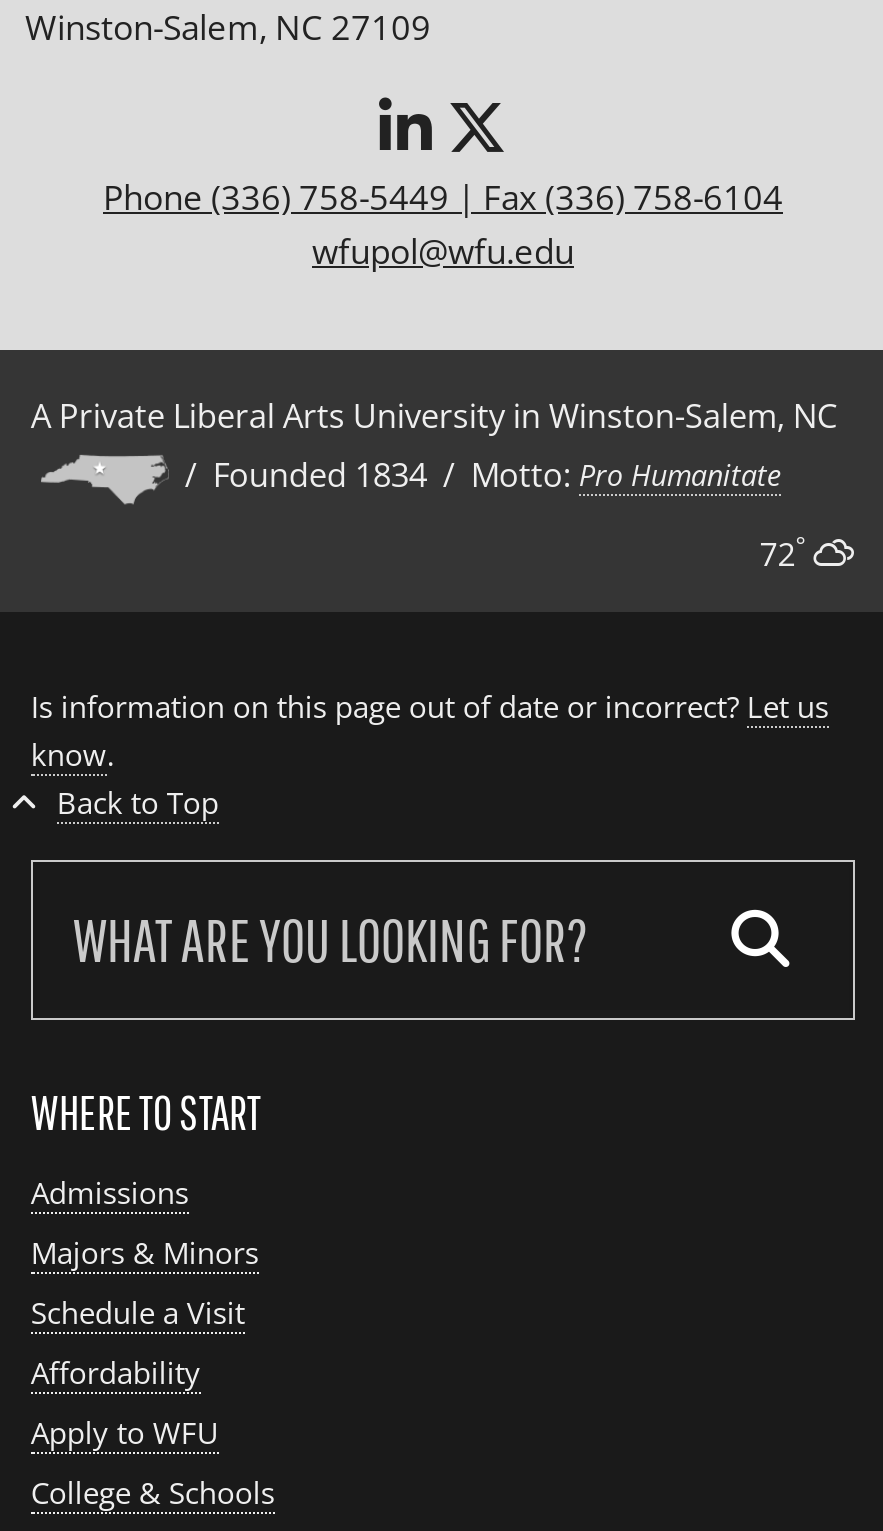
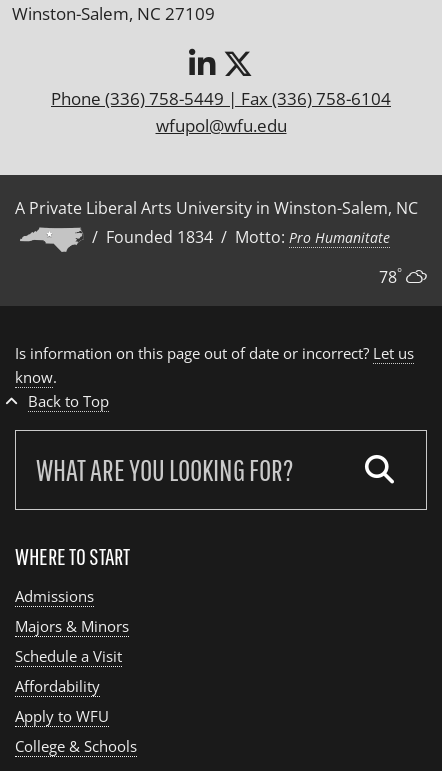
- 72°
+ 78°
